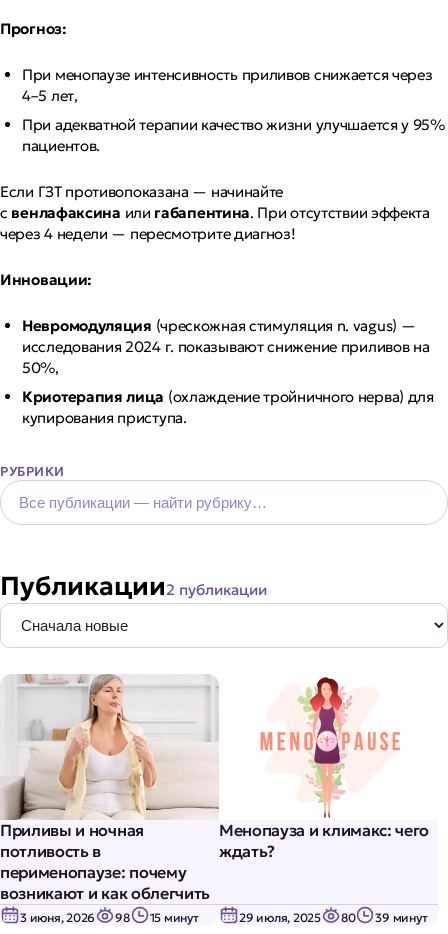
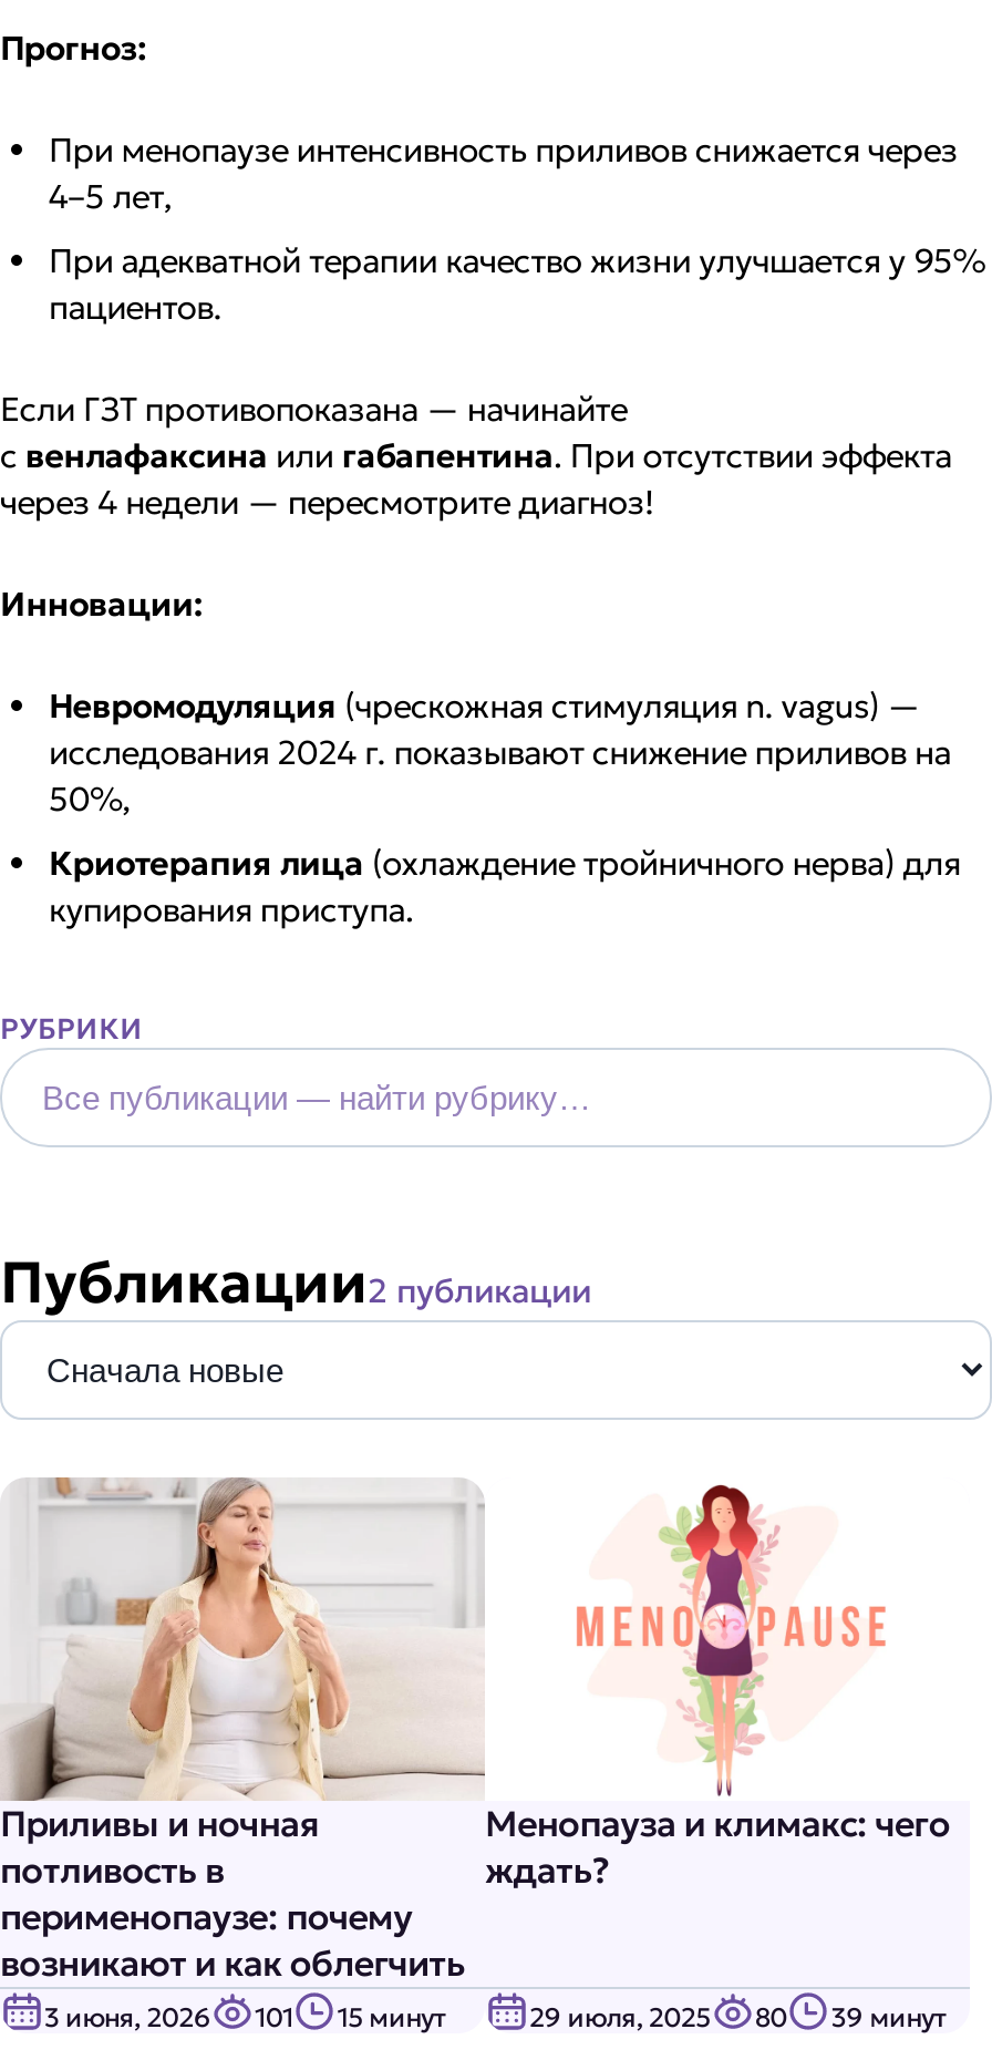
- 98
+ 101
